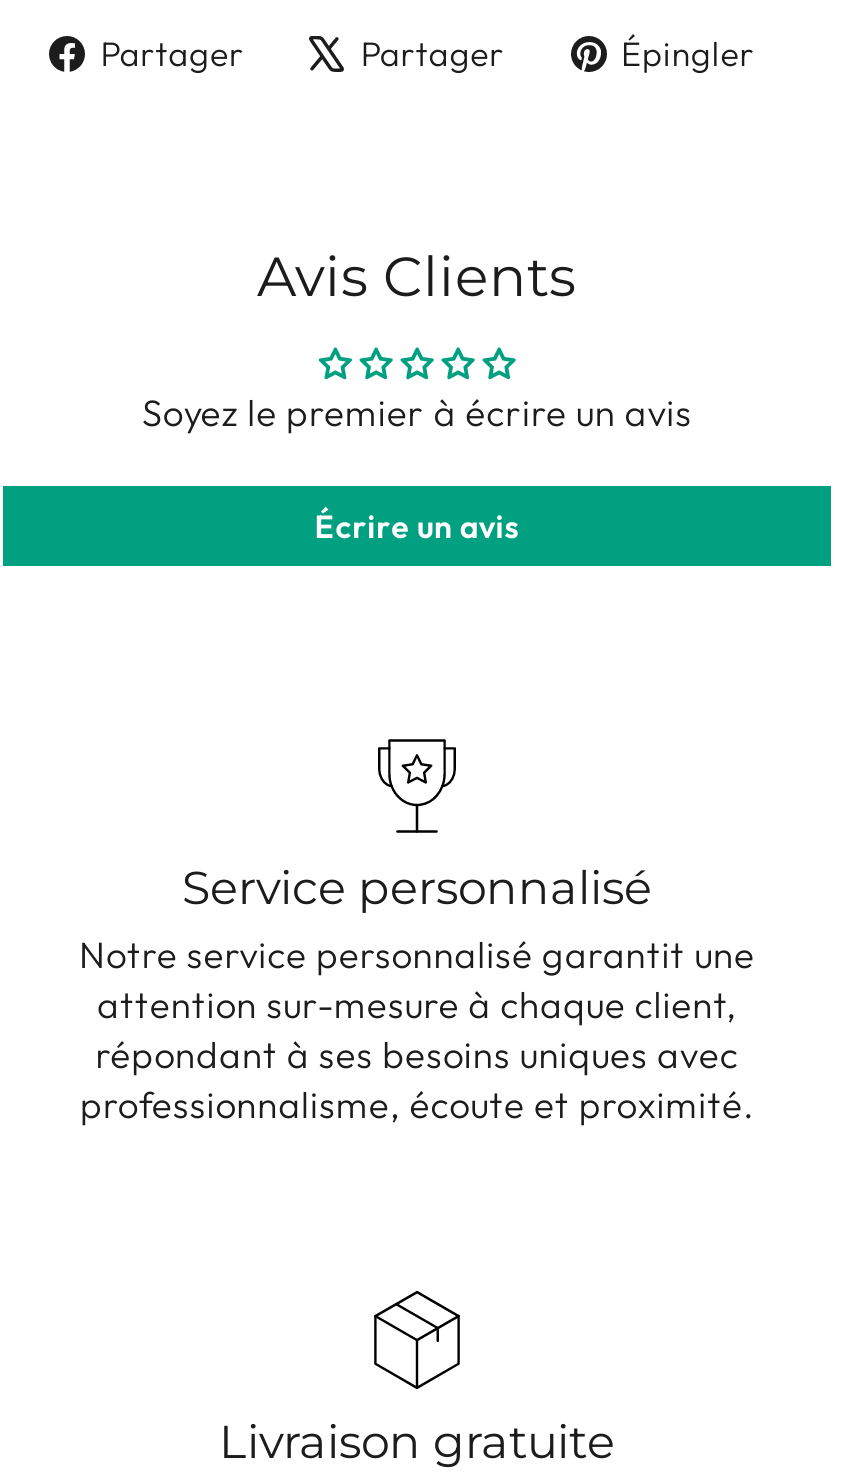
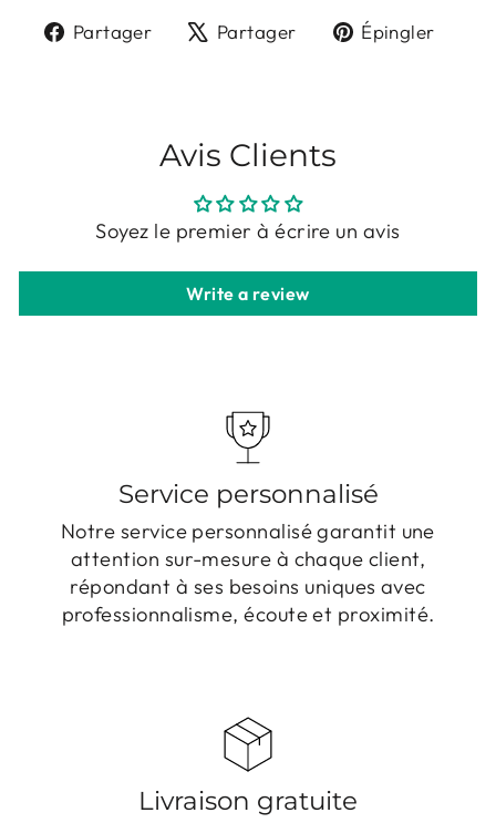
- Écrire un avis
+ Write a review
